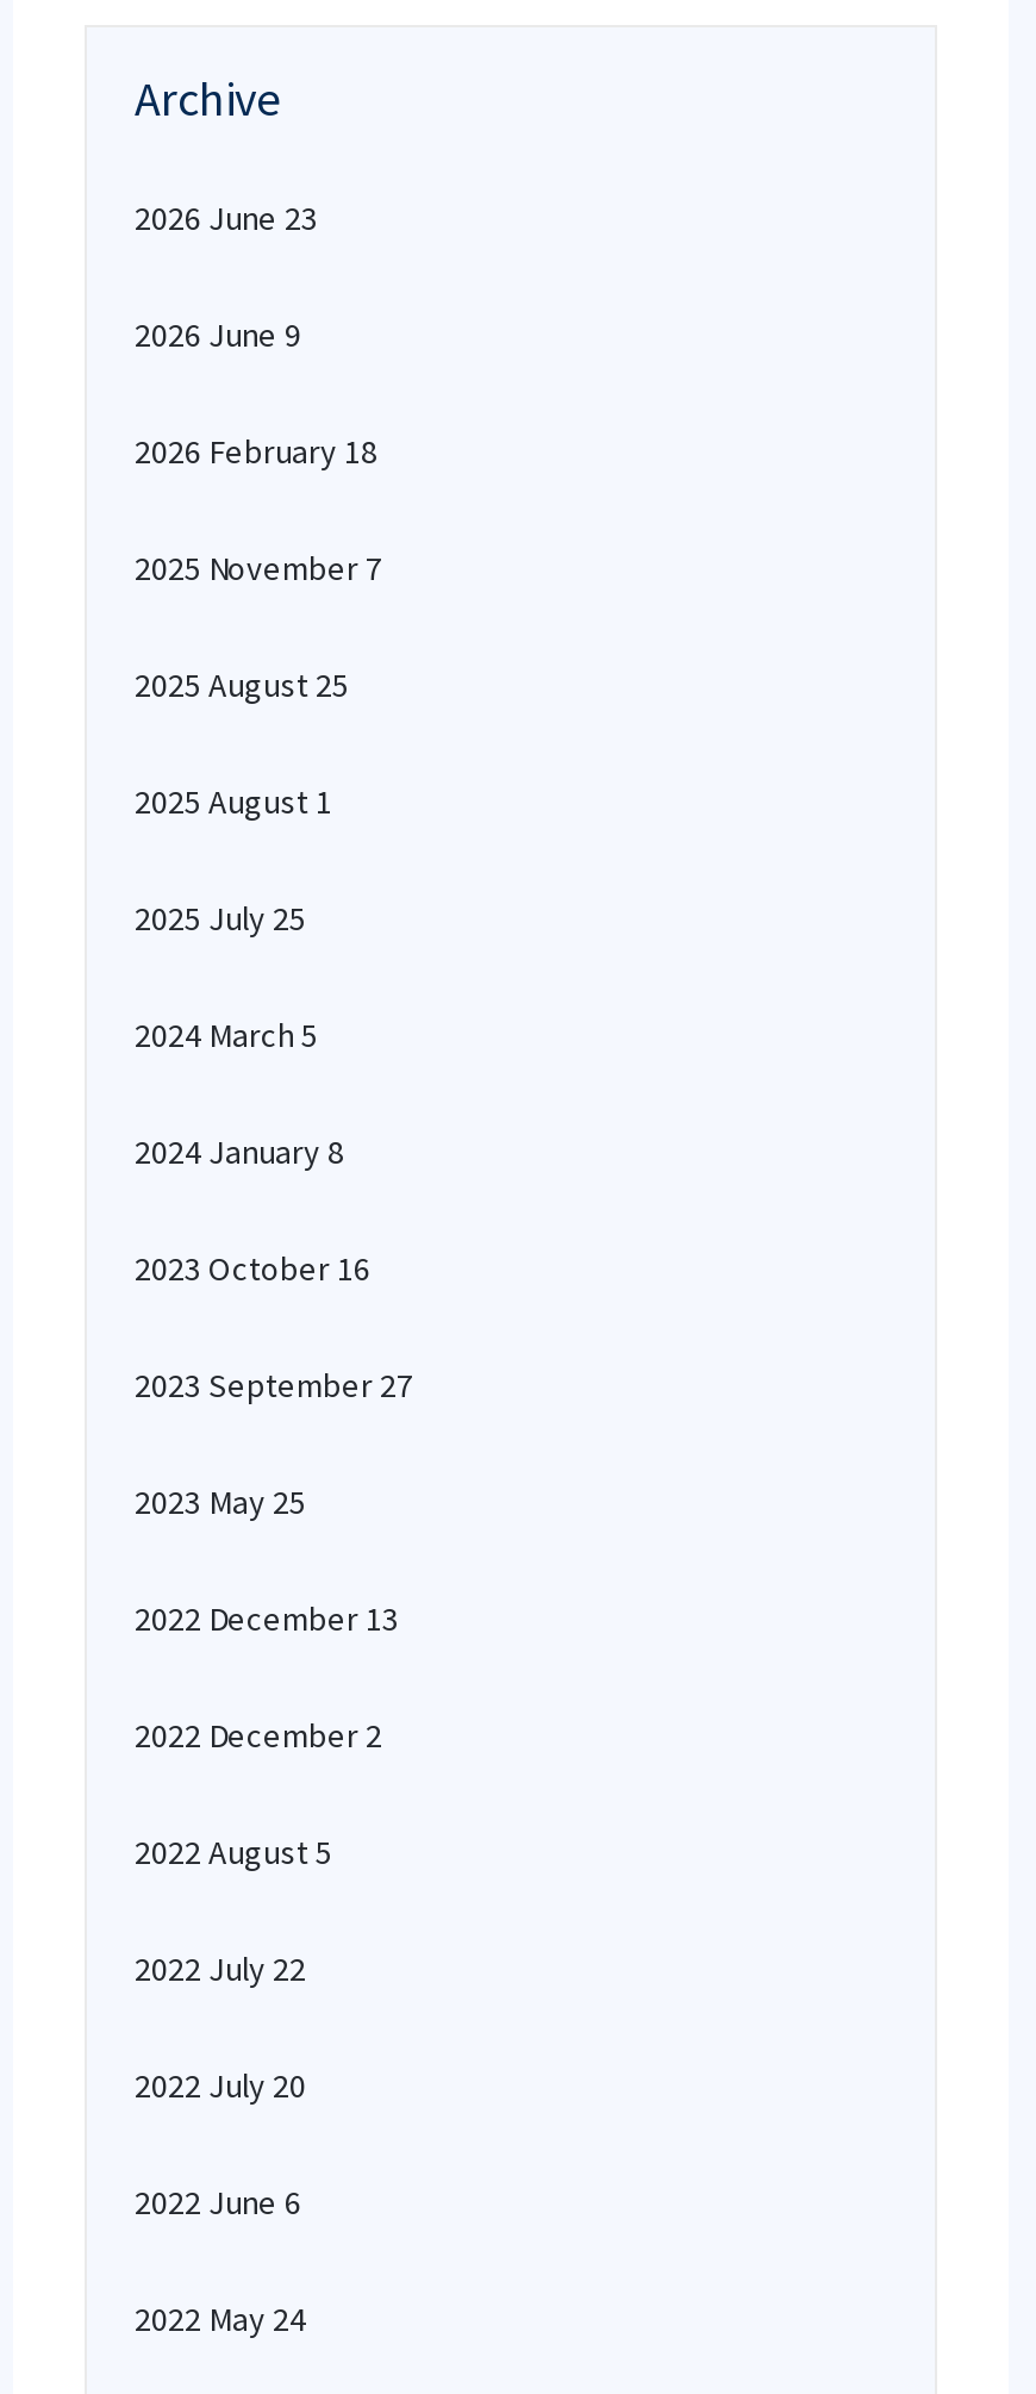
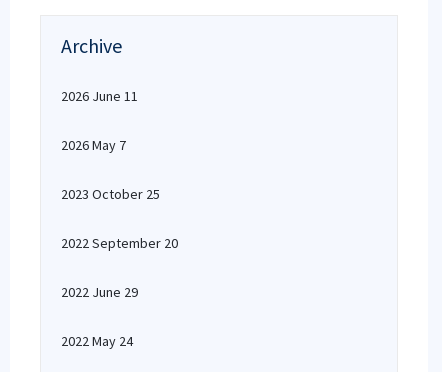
- 2026 June 23
- 2026 June 9
- 2026 February 18
- 2025 November 7
- 2025 August 25
- 2025 August 1
- 2025 July 25
- 2024 March 5
- 2024 January 8
- 2023 October 16
- 2023 September 27
- 2023 May 25
- 2022 December 13
- 2022 December 2
- 2022 August 5
- 2022 July 22
- 2022 July 20
- 2022 June 6
+ 2026 June 11
+ 2026 May 7
+ 2023 October 25
+ 2022 September 20
+ 2022 June 29
